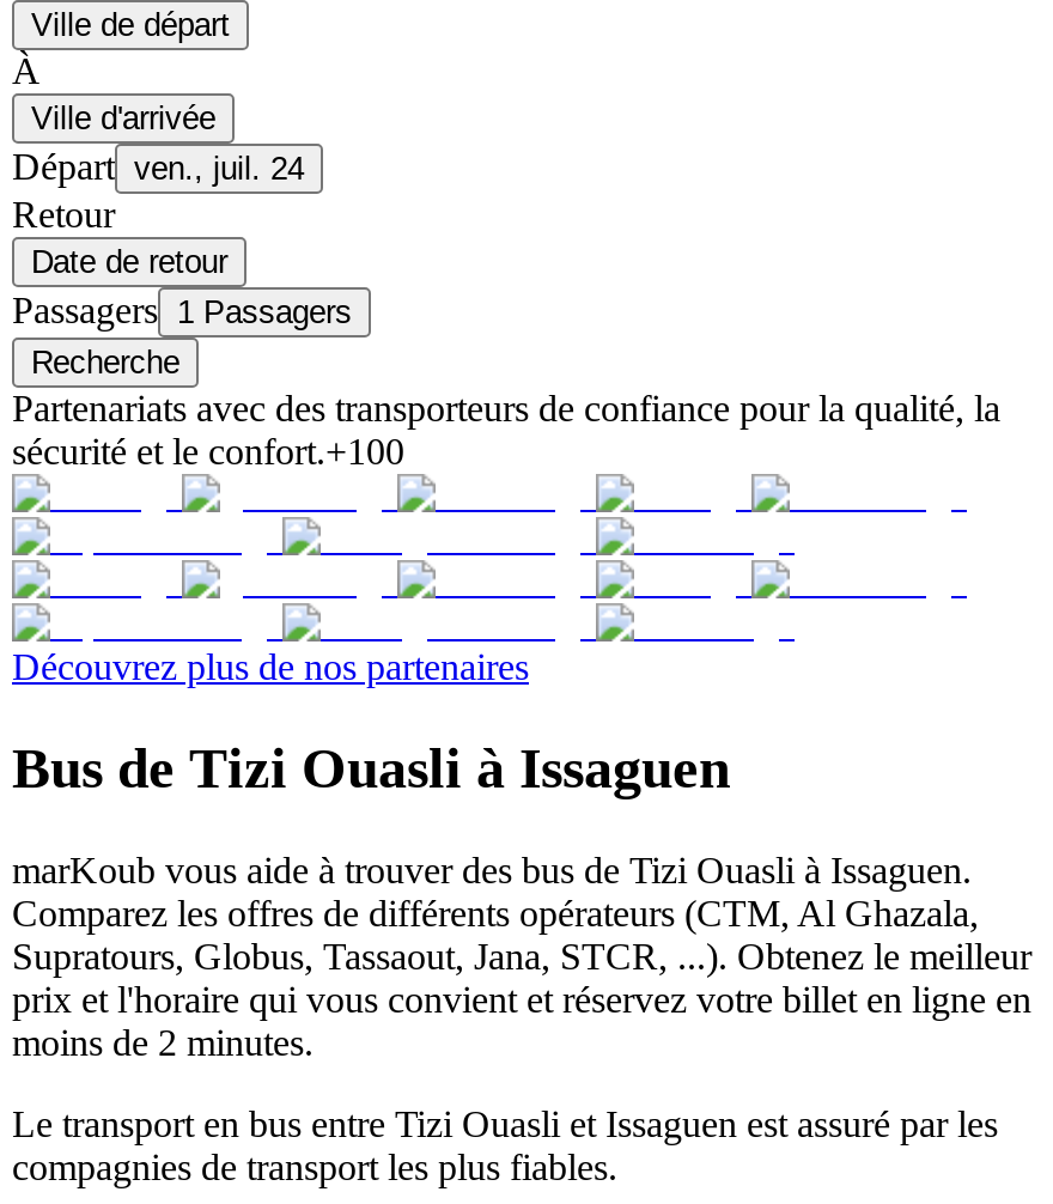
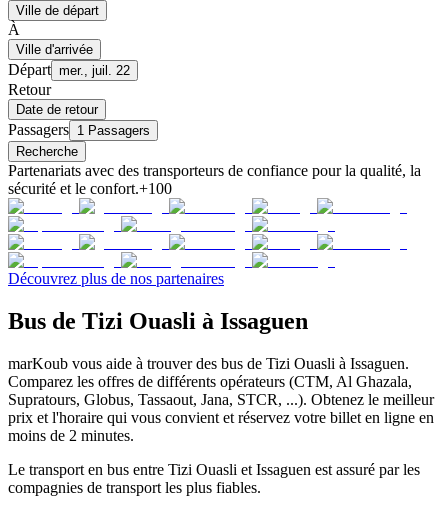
- Départ ven., juil. 24
+ Départ mer., juil. 22
